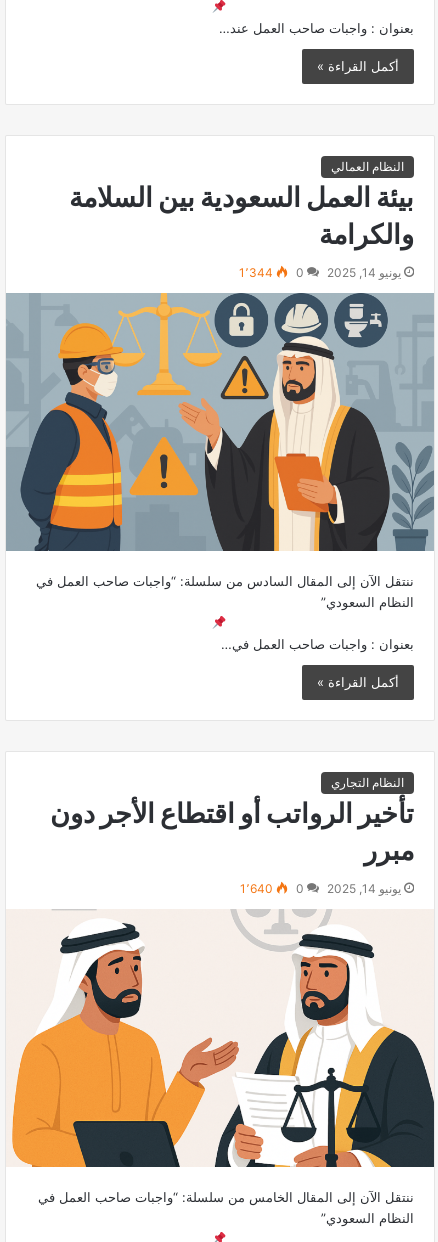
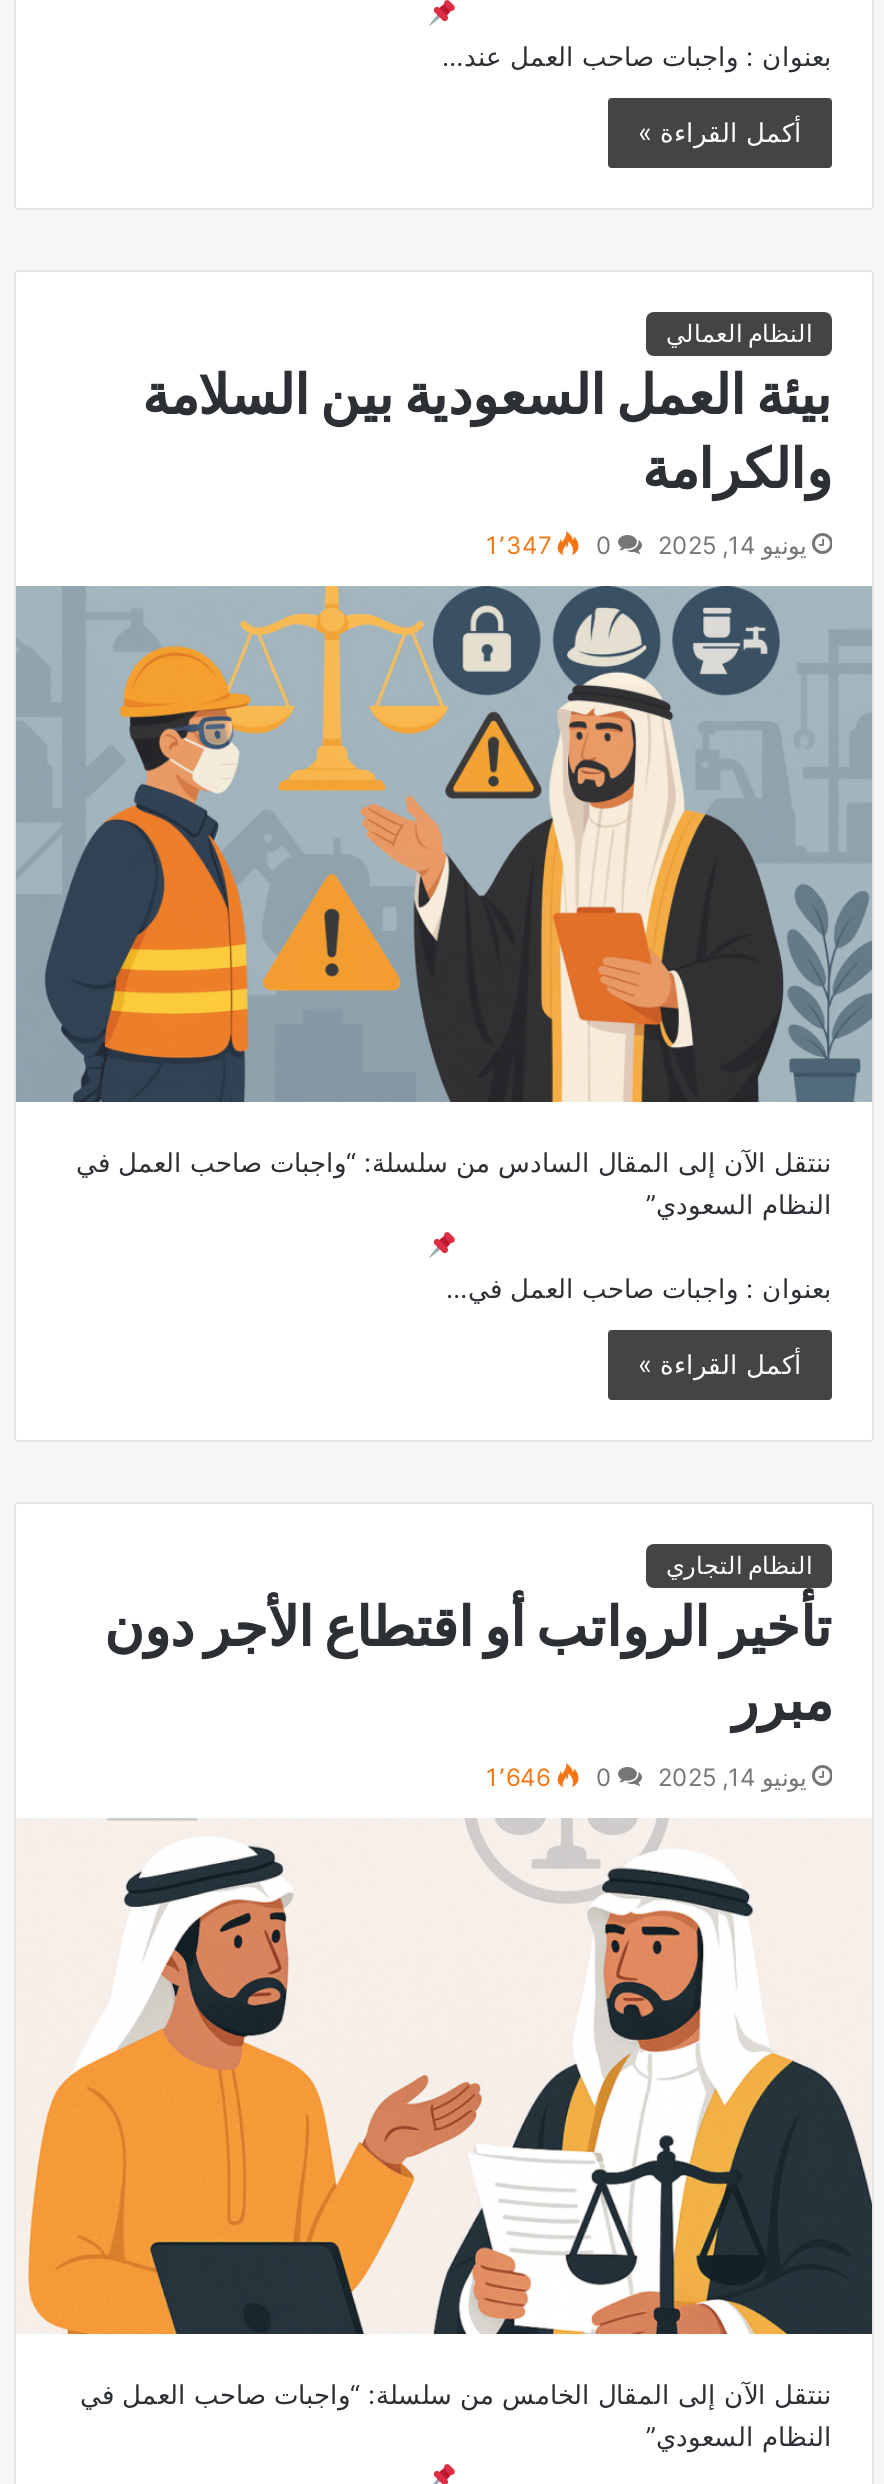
- 1٬344 0
+ 1٬347 0

- 1٬640 0
+ 1٬646 0
